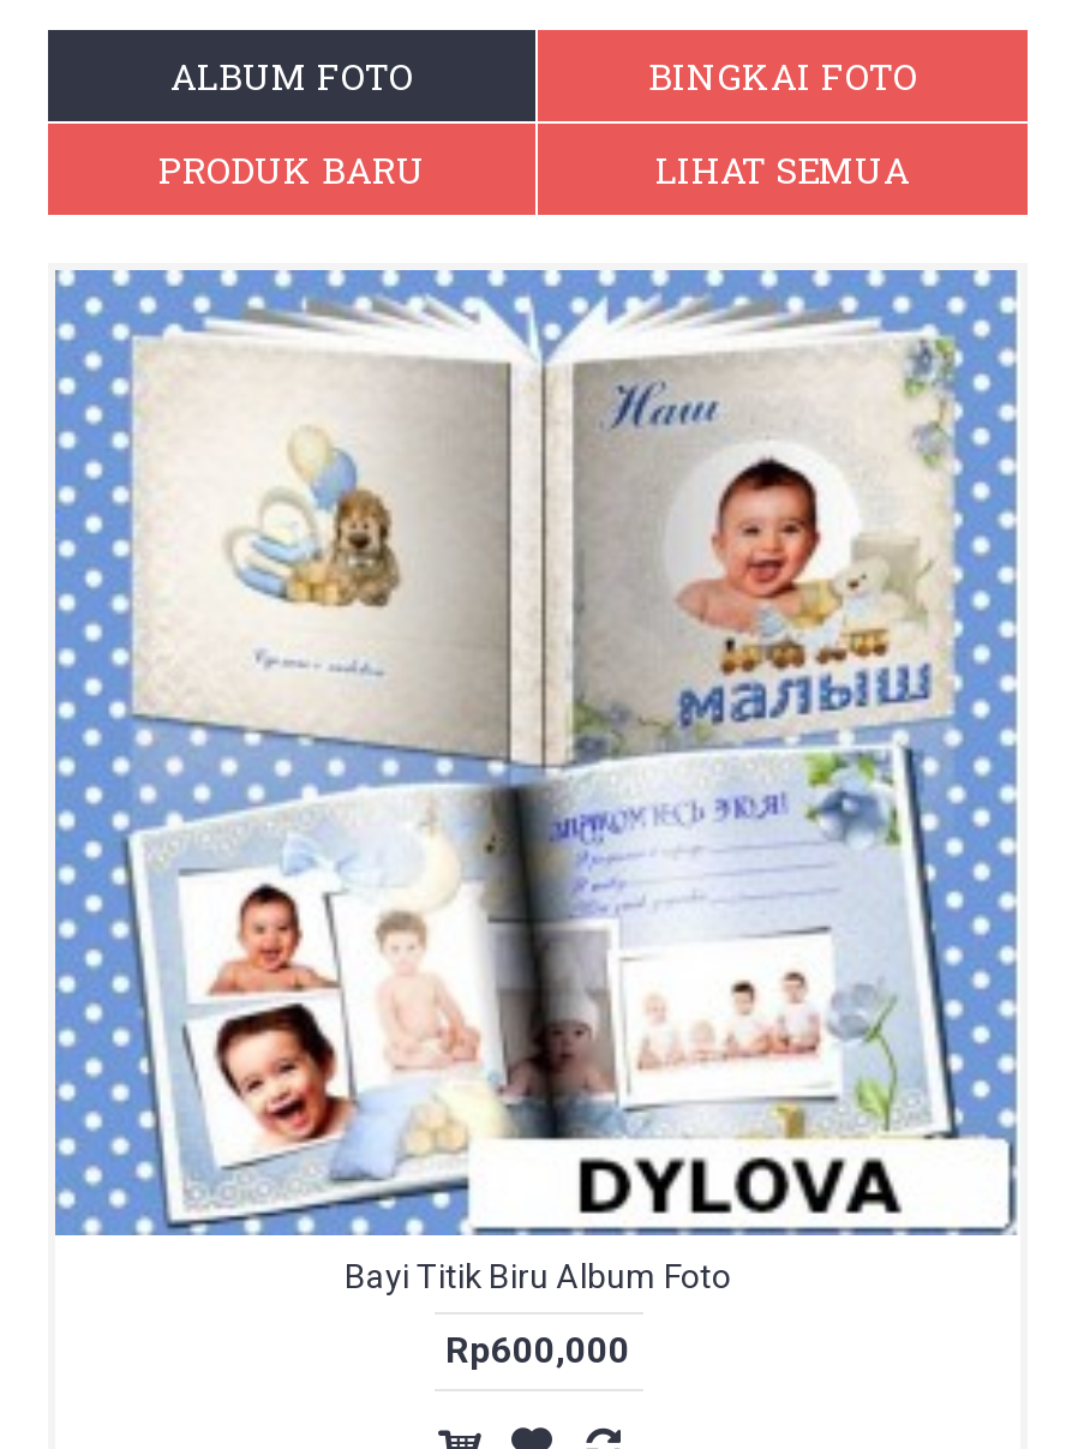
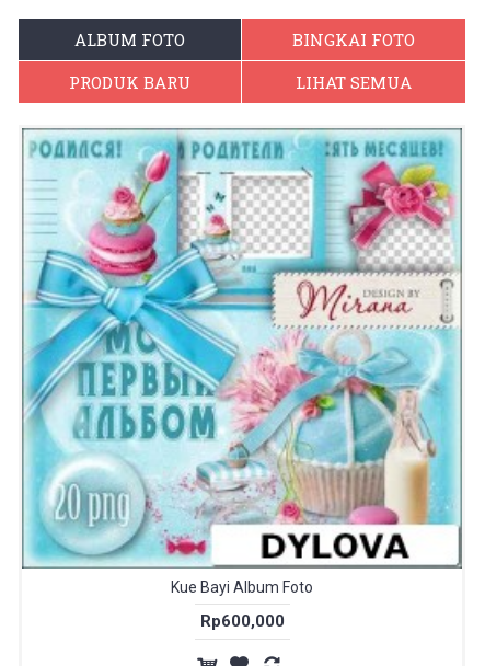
- [image]
- Bayi Titik Biru Album Foto
+ [image]
+ Kue Bayi Album Foto
